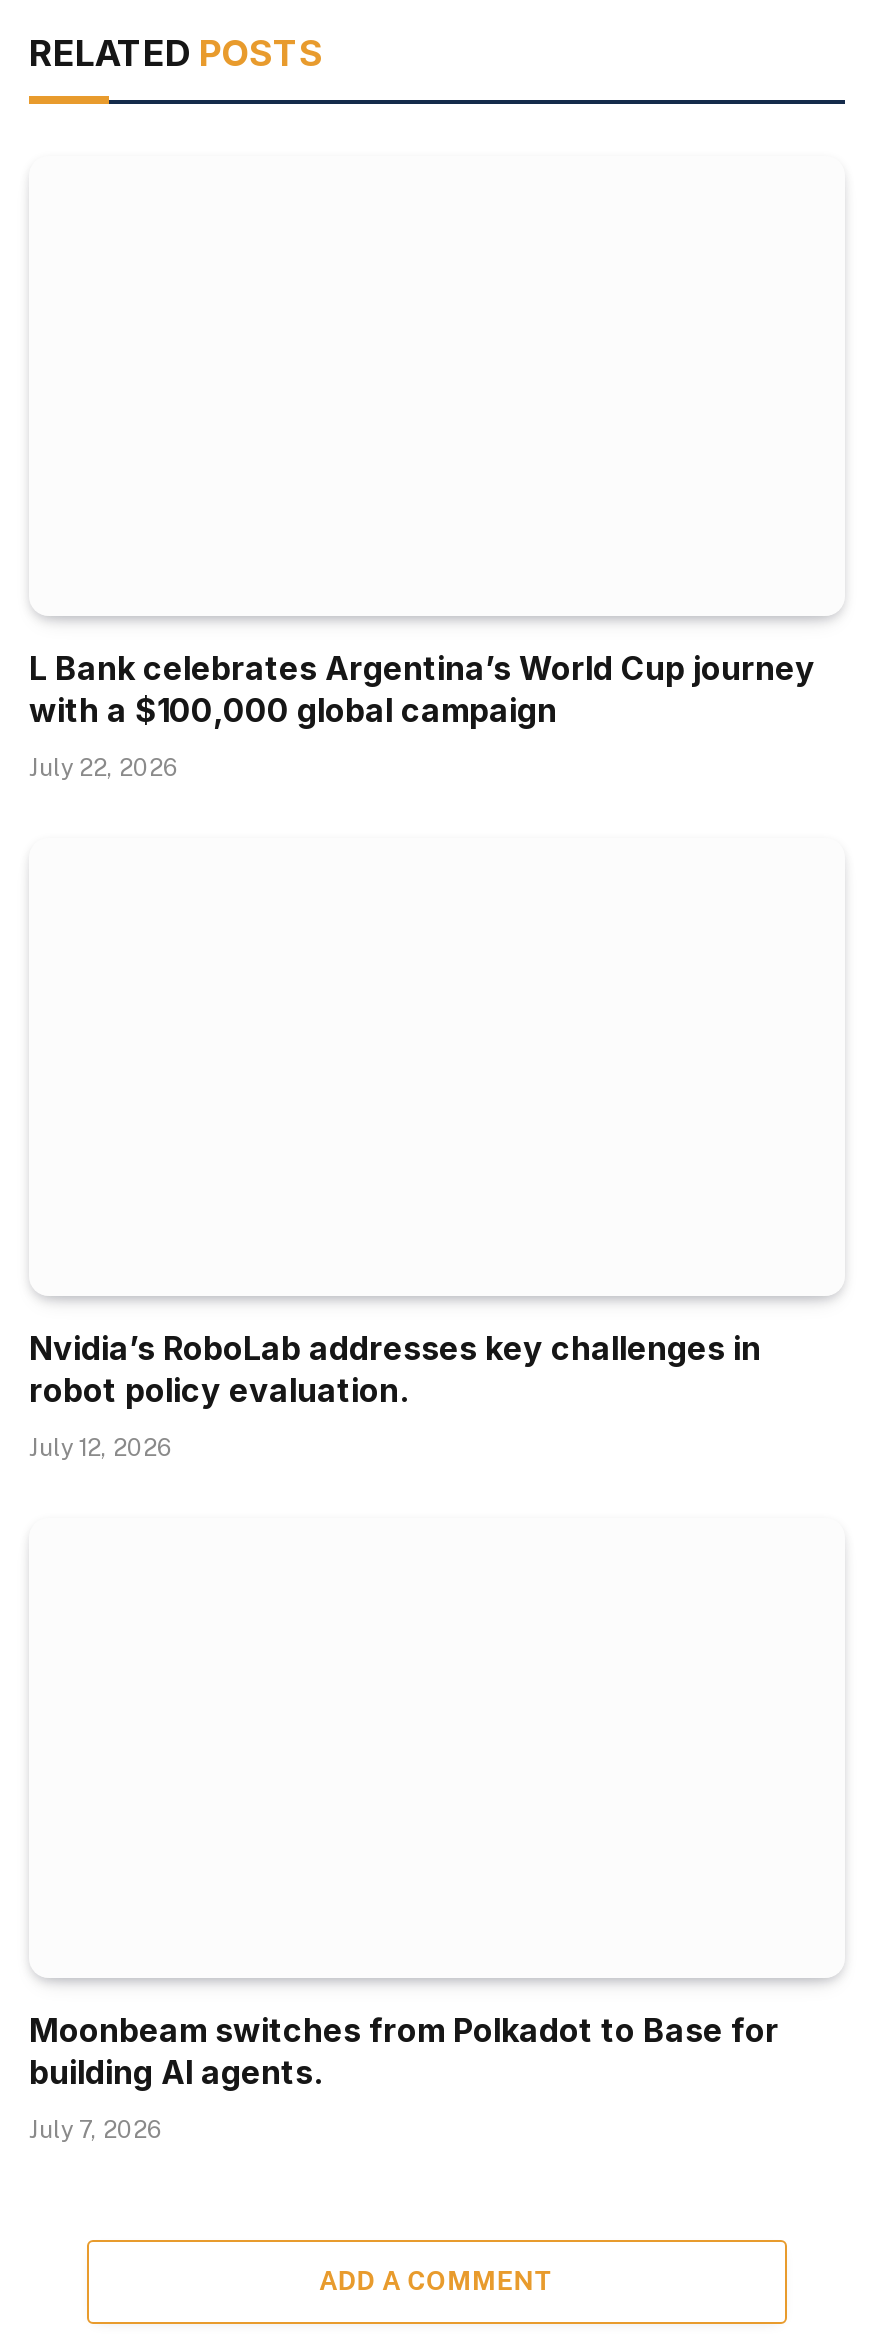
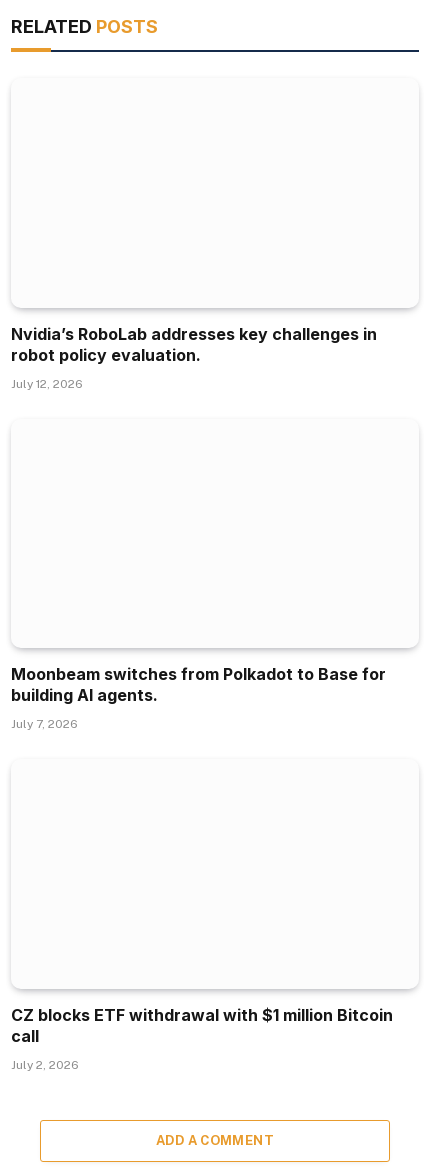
- L Bank celebrates Argentina’s World Cup journey
- with a $100,000 global campaign
- July 22, 2026

moved up: Nvidia’s RoboLab addresses key challenges in | robot policy evaluation. | July 12, 2026 | Moonbeam switches from Polkadot to Base for | building AI agents. | July 7, 2026

+ CZ blocks ETF withdrawal with $1 million Bitcoin
+ call
+ July 2, 2026
